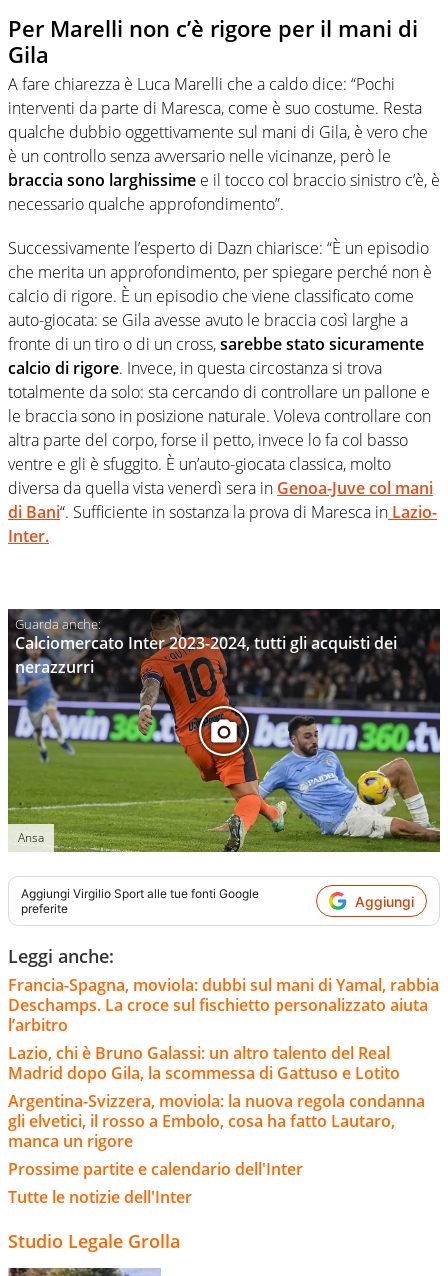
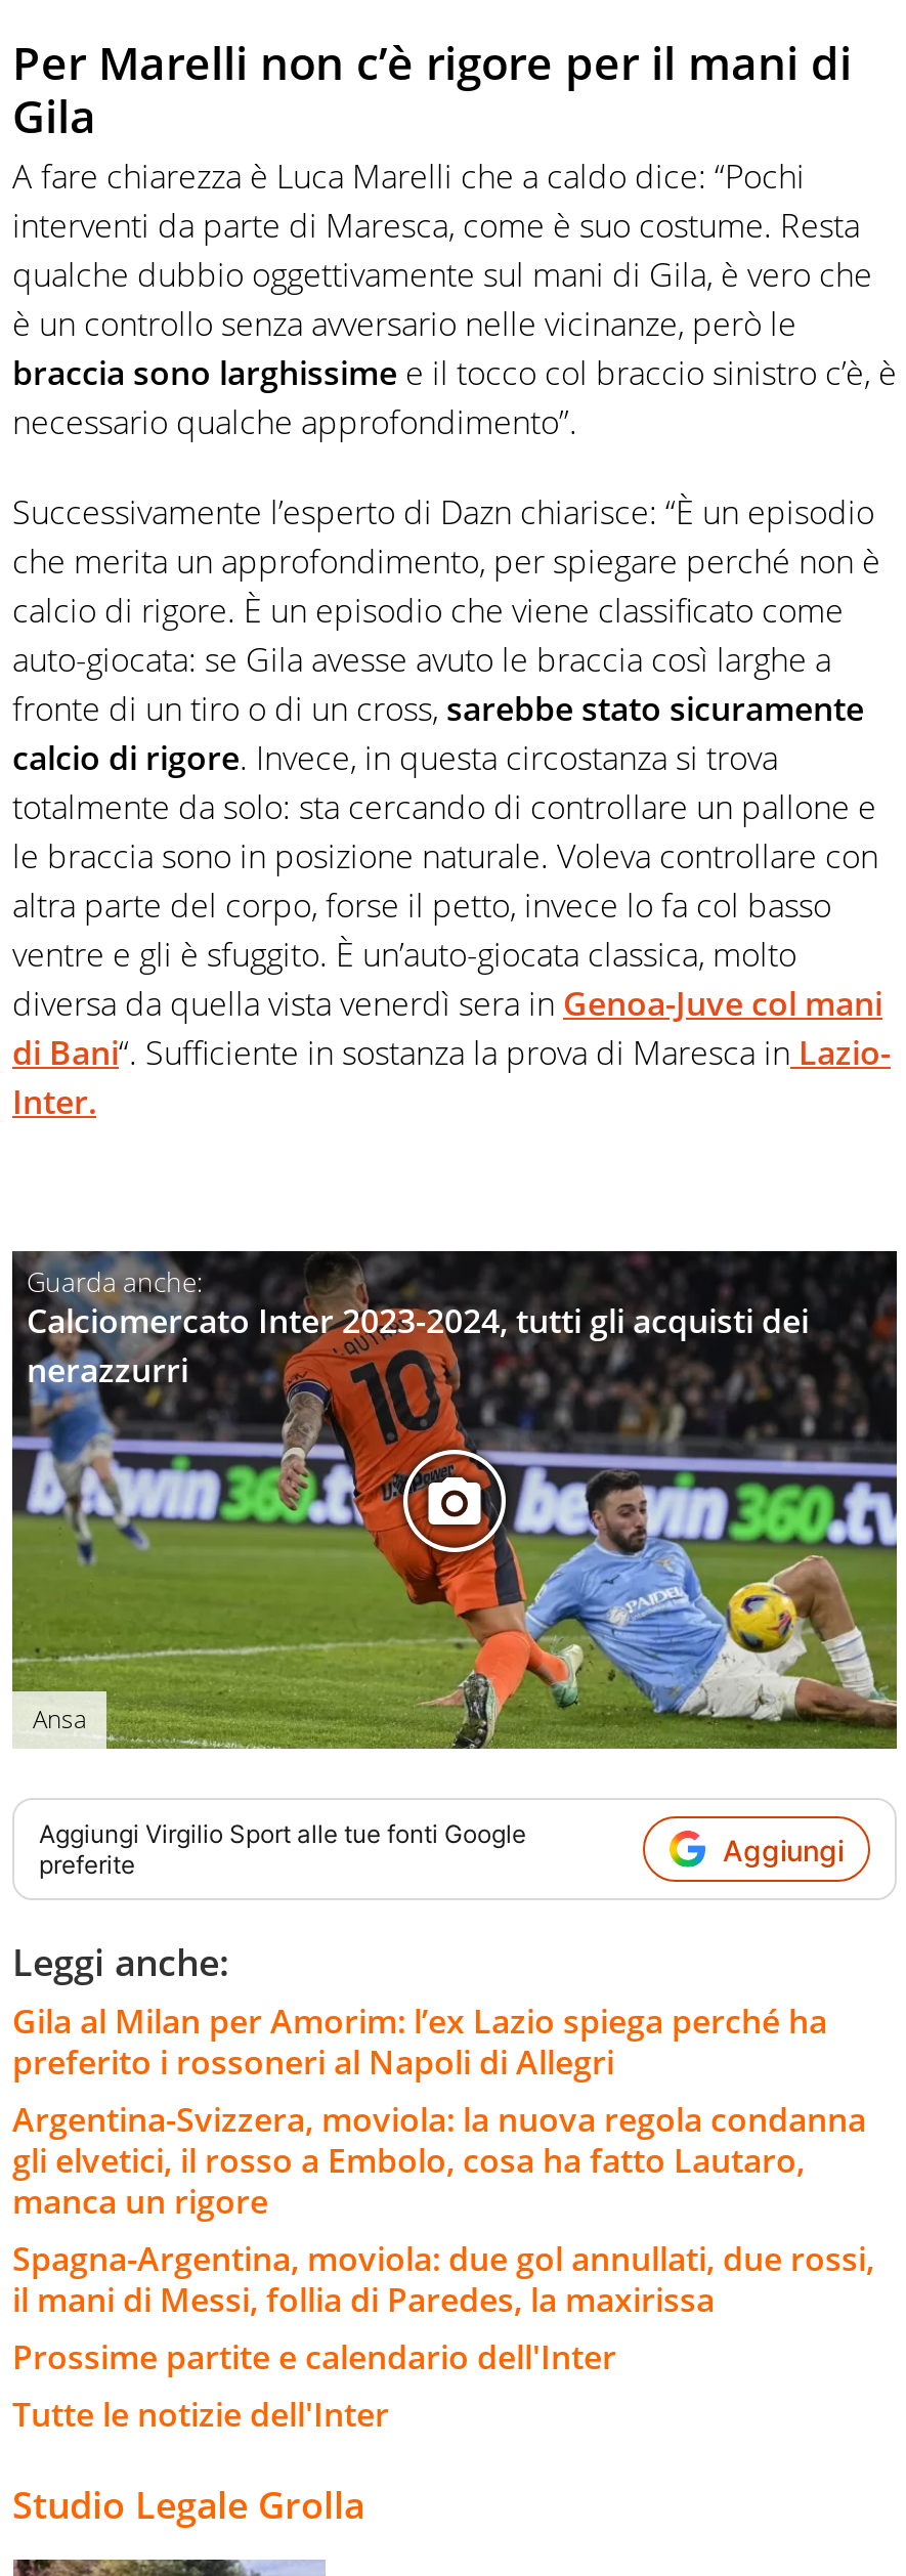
- Francia-Spagna, moviola: dubbi sul mani di Yamal, rabbia
- Deschamps. La croce sul fischietto personalizzato aiuta
- l’arbitro
- Lazio, chi è Bruno Galassi: un altro talento del Real
- Madrid dopo Gila, la scommessa di Gattuso e Lotito
+ Gila al Milan per Amorim: l’ex Lazio spiega perché ha
+ preferito i rossoneri al Napoli di Allegri

moved up: Argentina-Svizzera, moviola: la nuova regola condanna | gli elvetici, il rosso a Embolo, cosa ha fatto Lautaro, | manca un rigore

+ Spagna-Argentina, moviola: due gol annullati, due rossi,
+ il mani di Messi, follia di Paredes, la maxirissa
